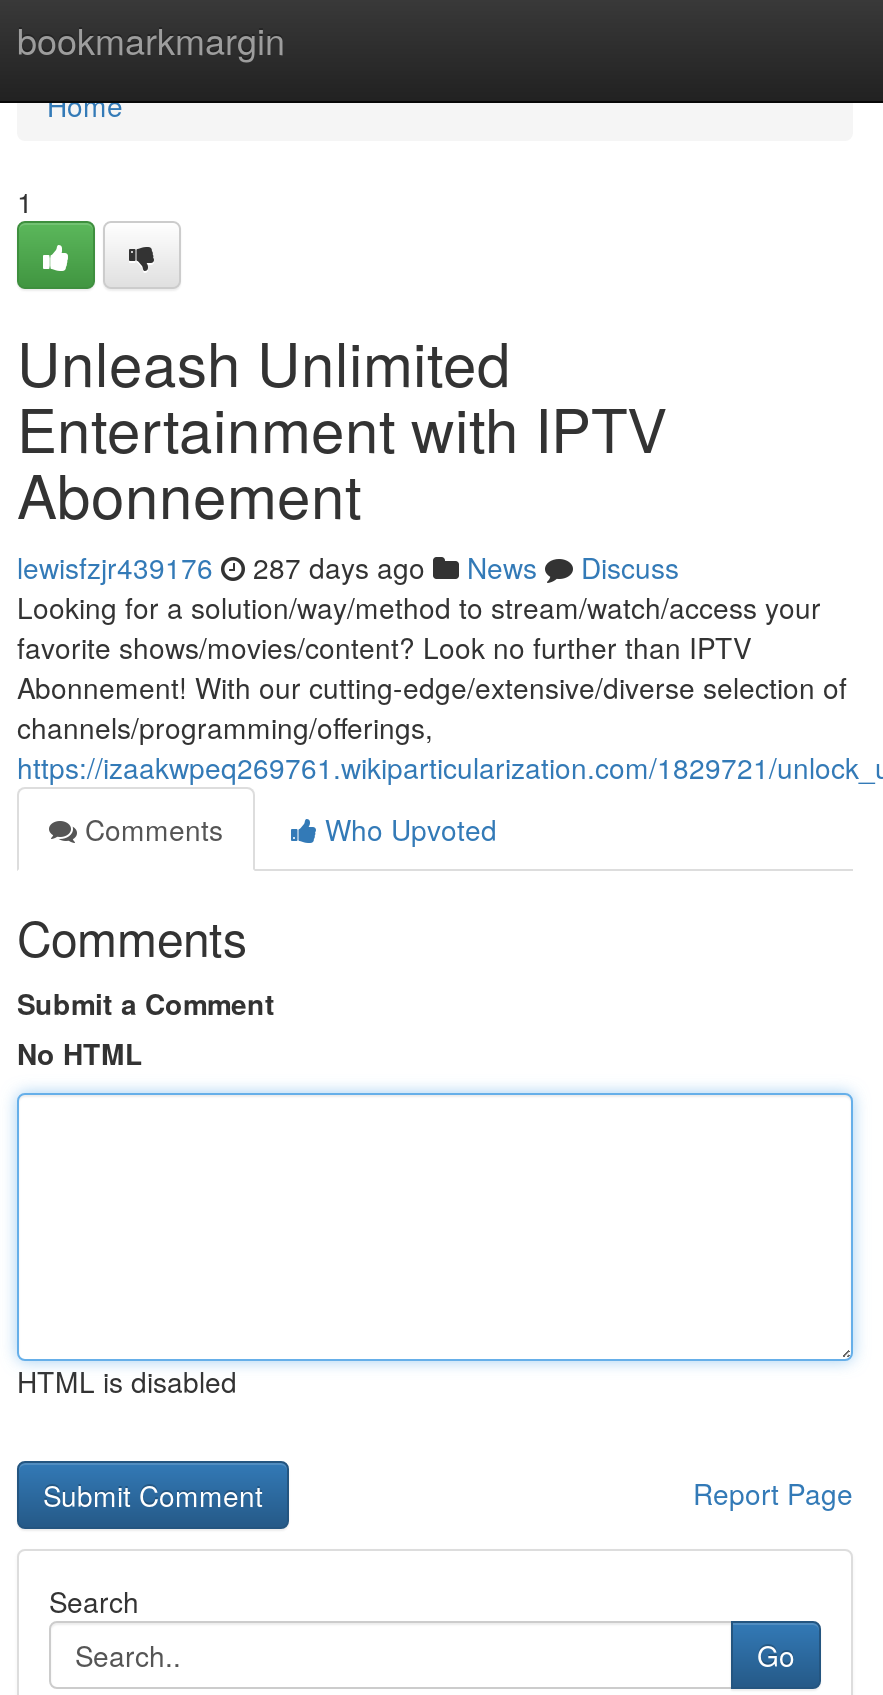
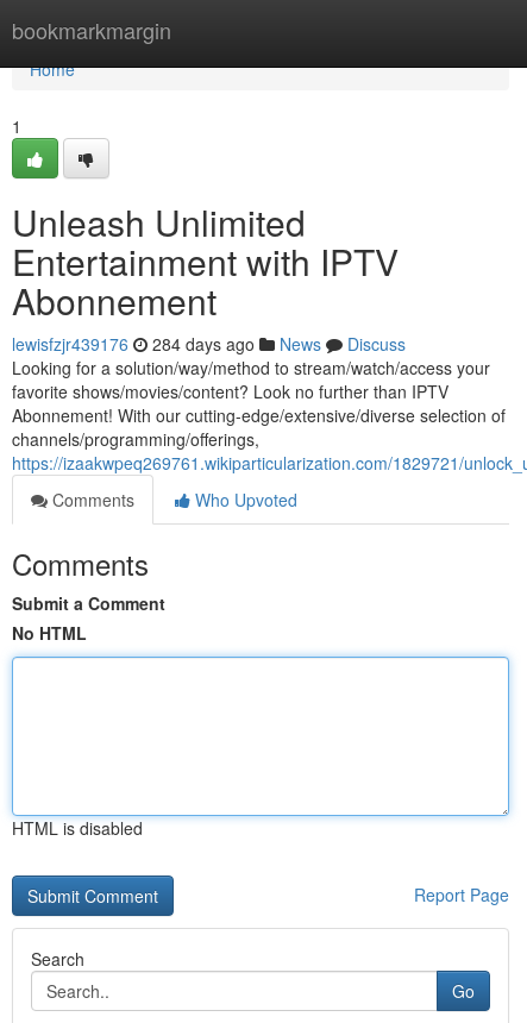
- lewisfzjr439176 287 days ago News Discuss
+ lewisfzjr439176 284 days ago News Discuss
